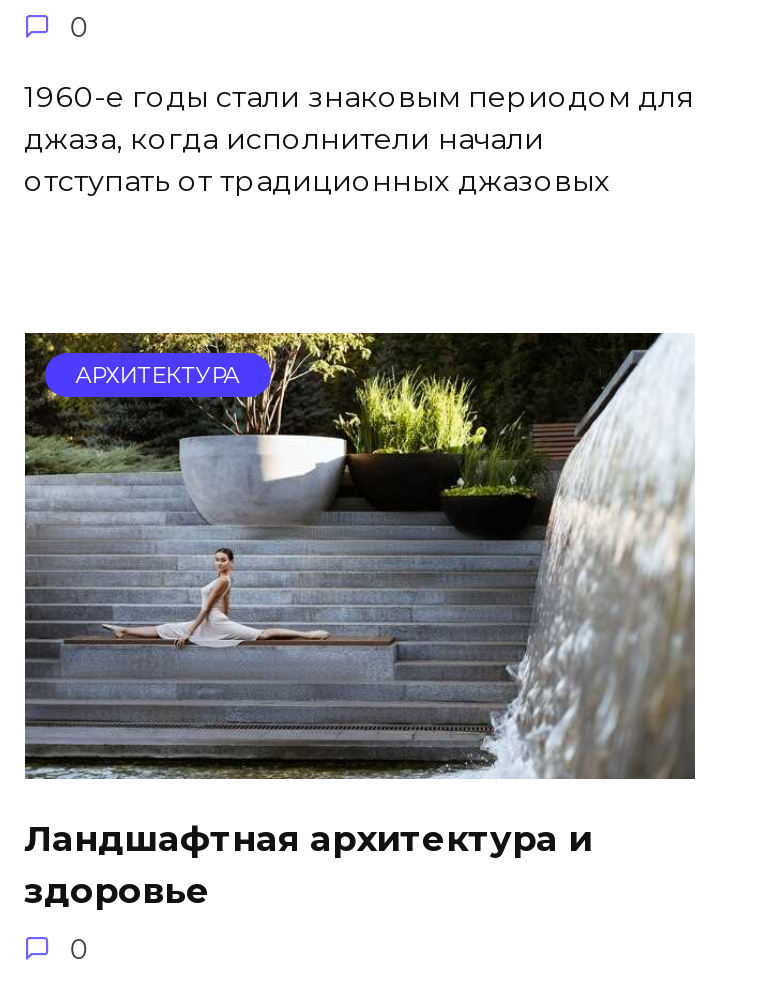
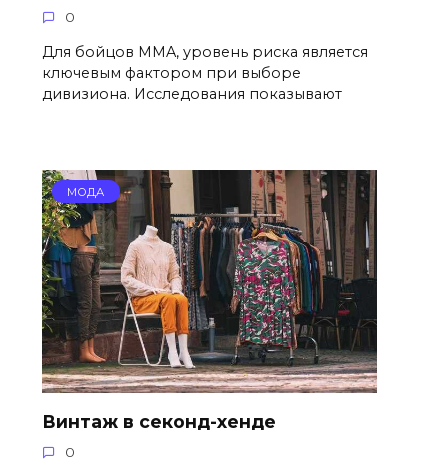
- 1960-е годы стали знаковым периодом для
- джаза, когда исполнители начали
- отступать от традиционных джазовых
+ Для бойцов MMA, уровень риска является
+ ключевым фактором при выборе
+ дивизиона. Исследования показывают

- [image]
- АРХИТЕКТУРА
+ [image]
+ МОДА

- Ландшафтная архитектура и
- здоровье
+ Винтаж в секонд-хенде
